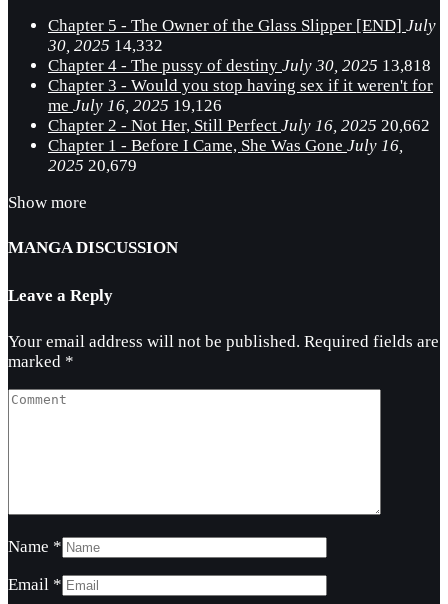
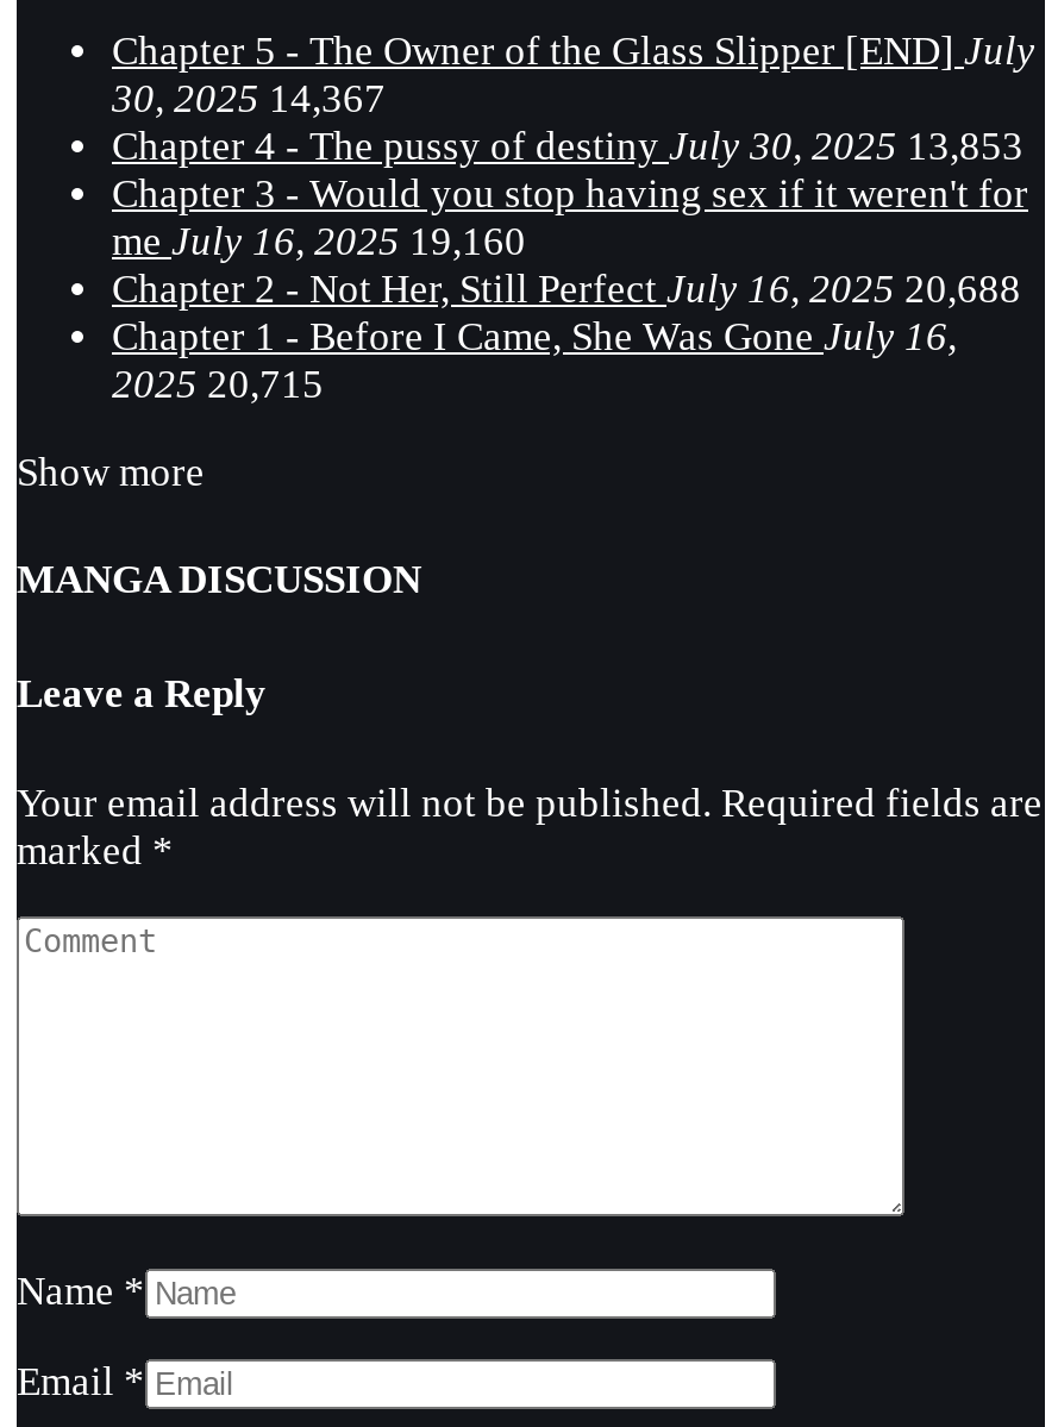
- 30, 2025 14,332
+ 30, 2025 14,367

- Chapter 4 - The pussy of destiny July 30, 2025 13,818
+ Chapter 4 - The pussy of destiny July 30, 2025 13,853

- me July 16, 2025 19,126
+ me July 16, 2025 19,160

- Chapter 2 - Not Her, Still Perfect July 16, 2025 20,662
+ Chapter 2 - Not Her, Still Perfect July 16, 2025 20,688

- 2025 20,679
+ 2025 20,715
